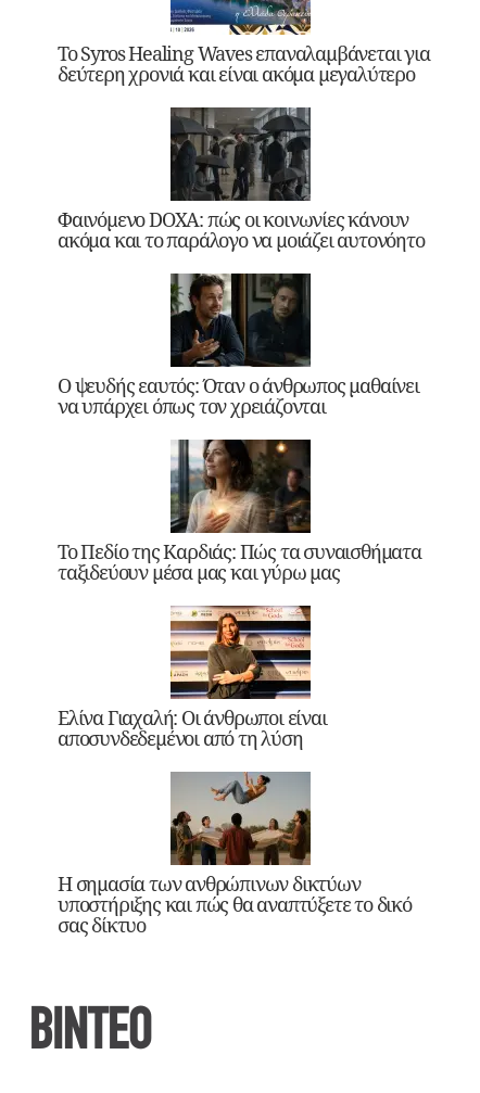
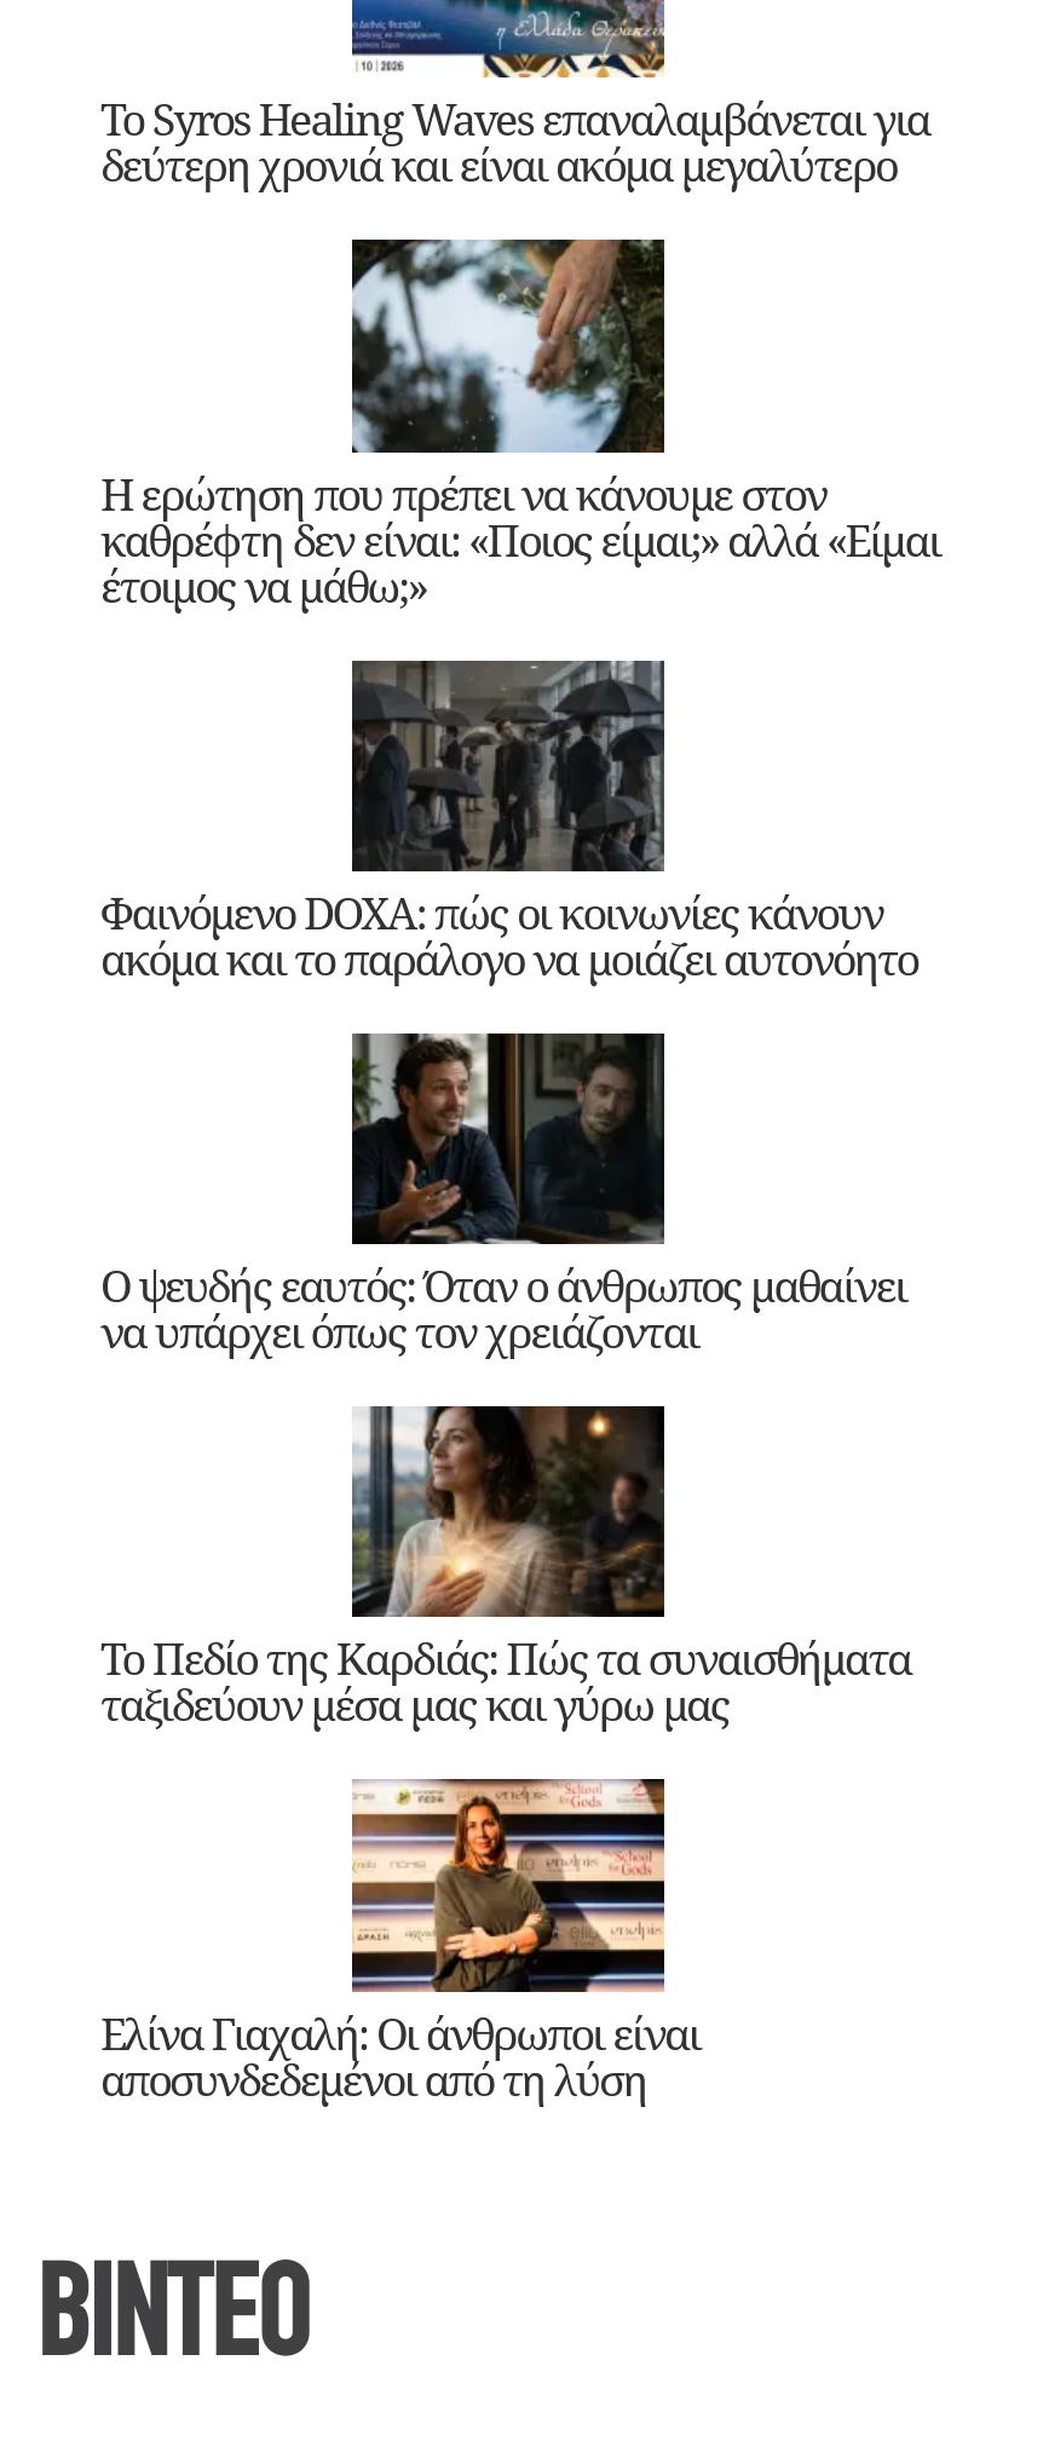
+ [image]
+ Η ερώτηση που πρέπει να κάνουμε στον
+ καθρέφτη δεν είναι: «Ποιος είμαι;» αλλά «Είμαι
+ έτοιμος να μάθω;»

moved down: [image] | Φαινόμενο DOXA: πώς οι κοινωνίες κάνουν | ακόμα και το παράλογο να μοιάζει αυτονόητο | ... | Ελίνα Γιαχαλή: Οι άνθρωποι είναι | αποσυνδεδεμένοι από τη λύση

- [image]
- Η σημασία των ανθρώπινων δικτύων
- υποστήριξης και πώς θα αναπτύξετε το δικό
- σας δίκτυο
